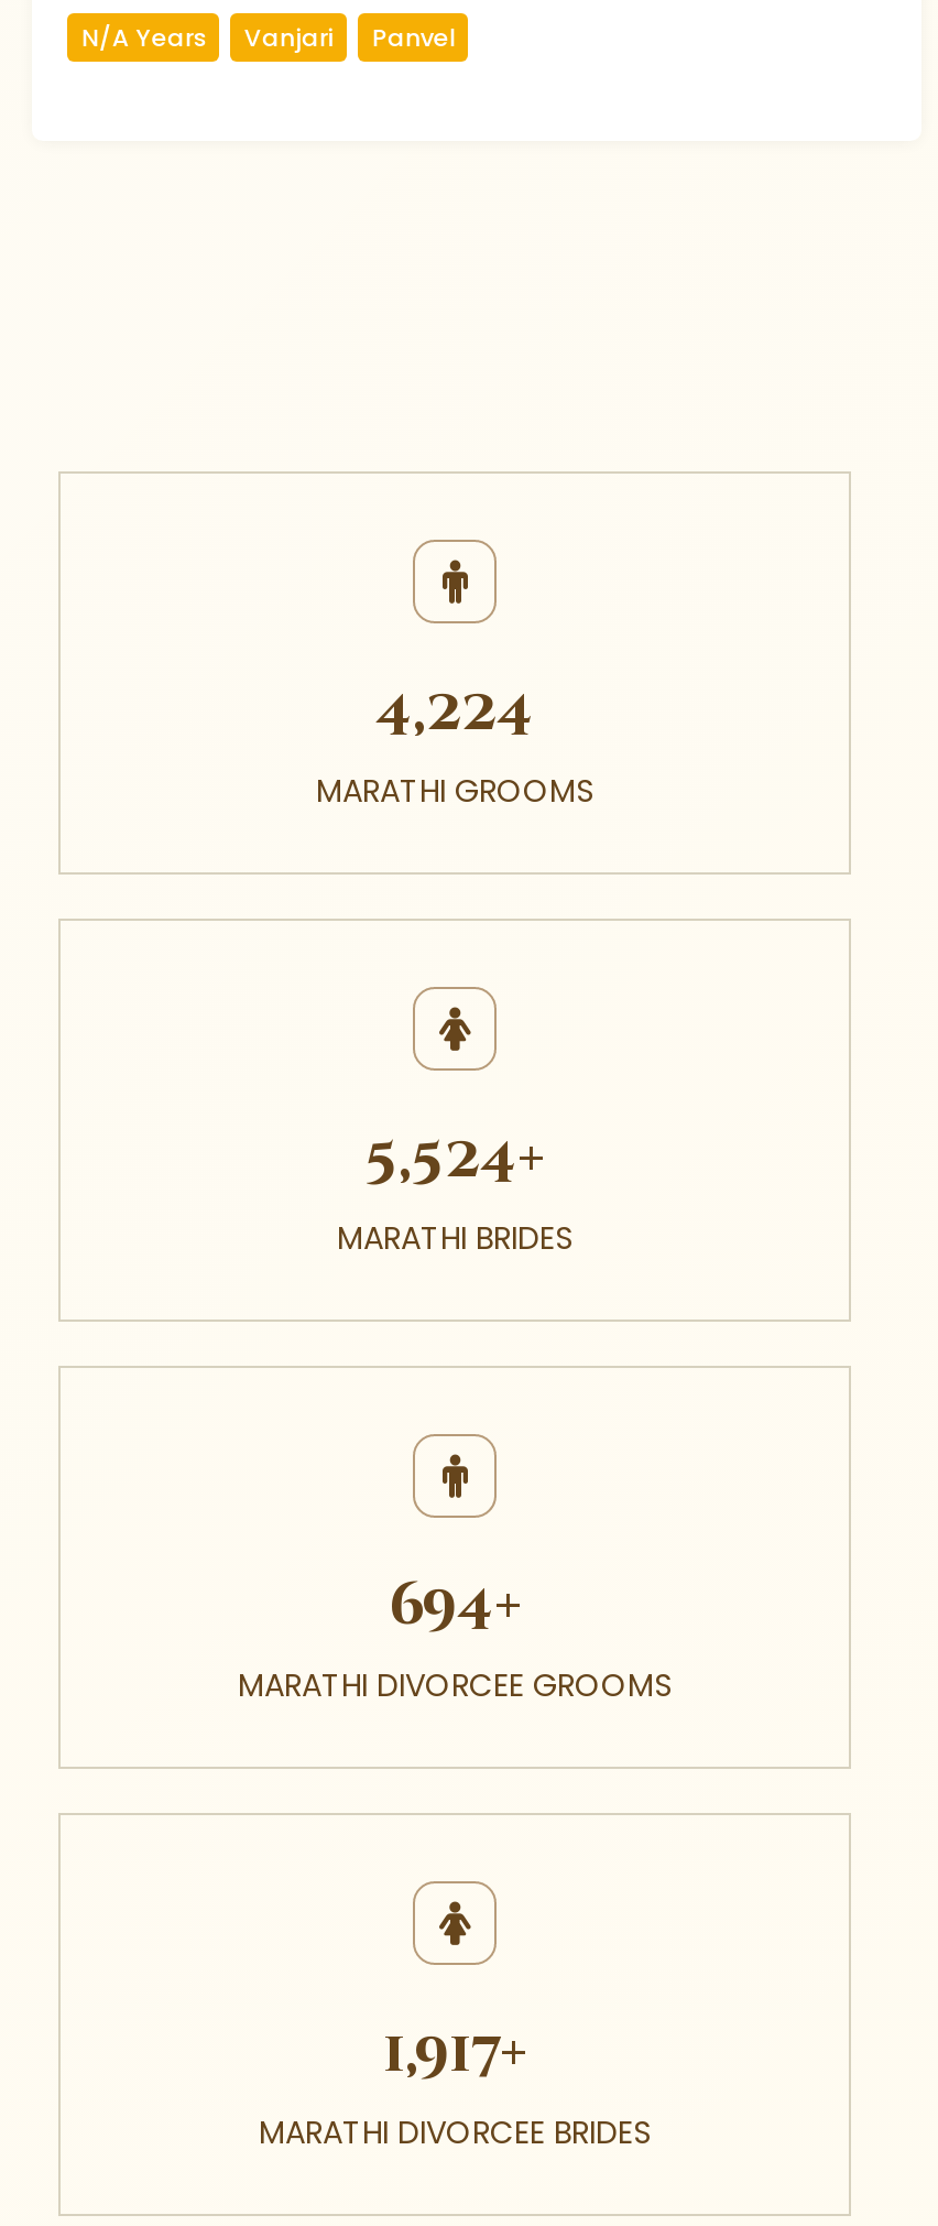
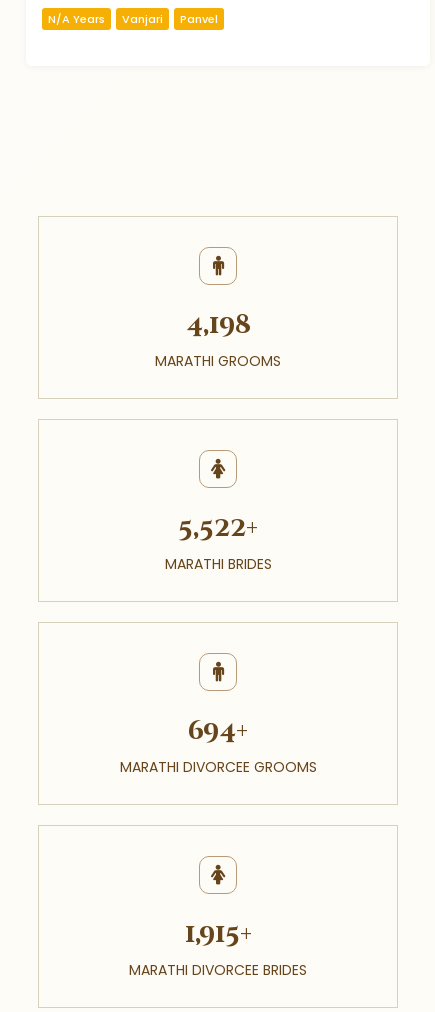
- 4,224
+ 4,198

- 5,524+
+ 5,522+

- 1,917+
+ 1,915+
